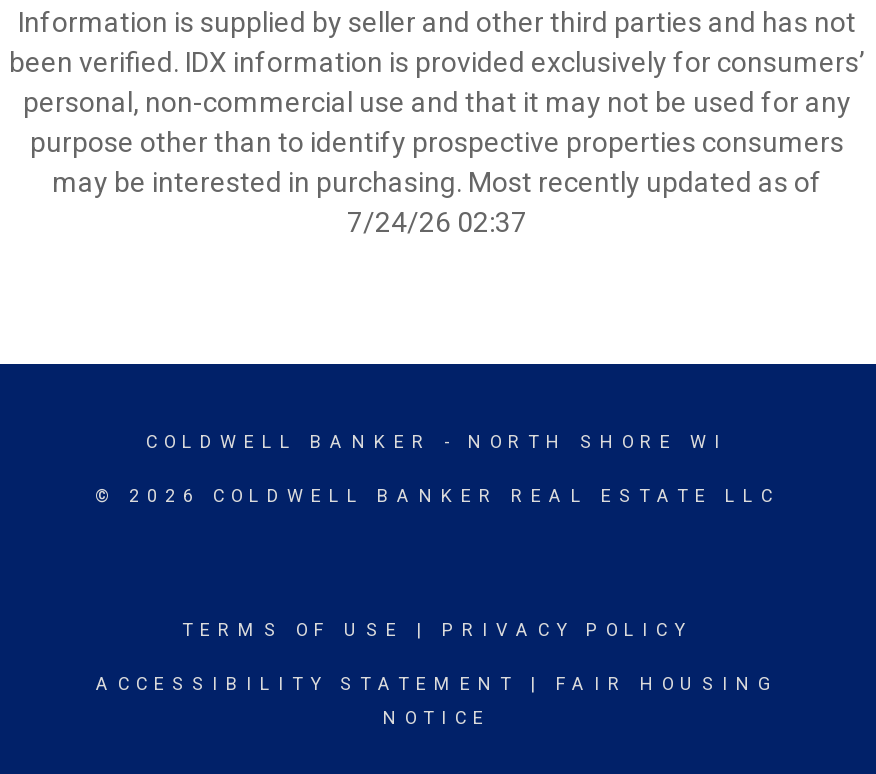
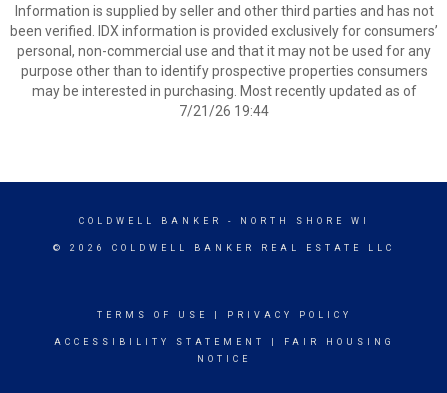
- 7/24/26 02:37
+ 7/21/26 19:44
